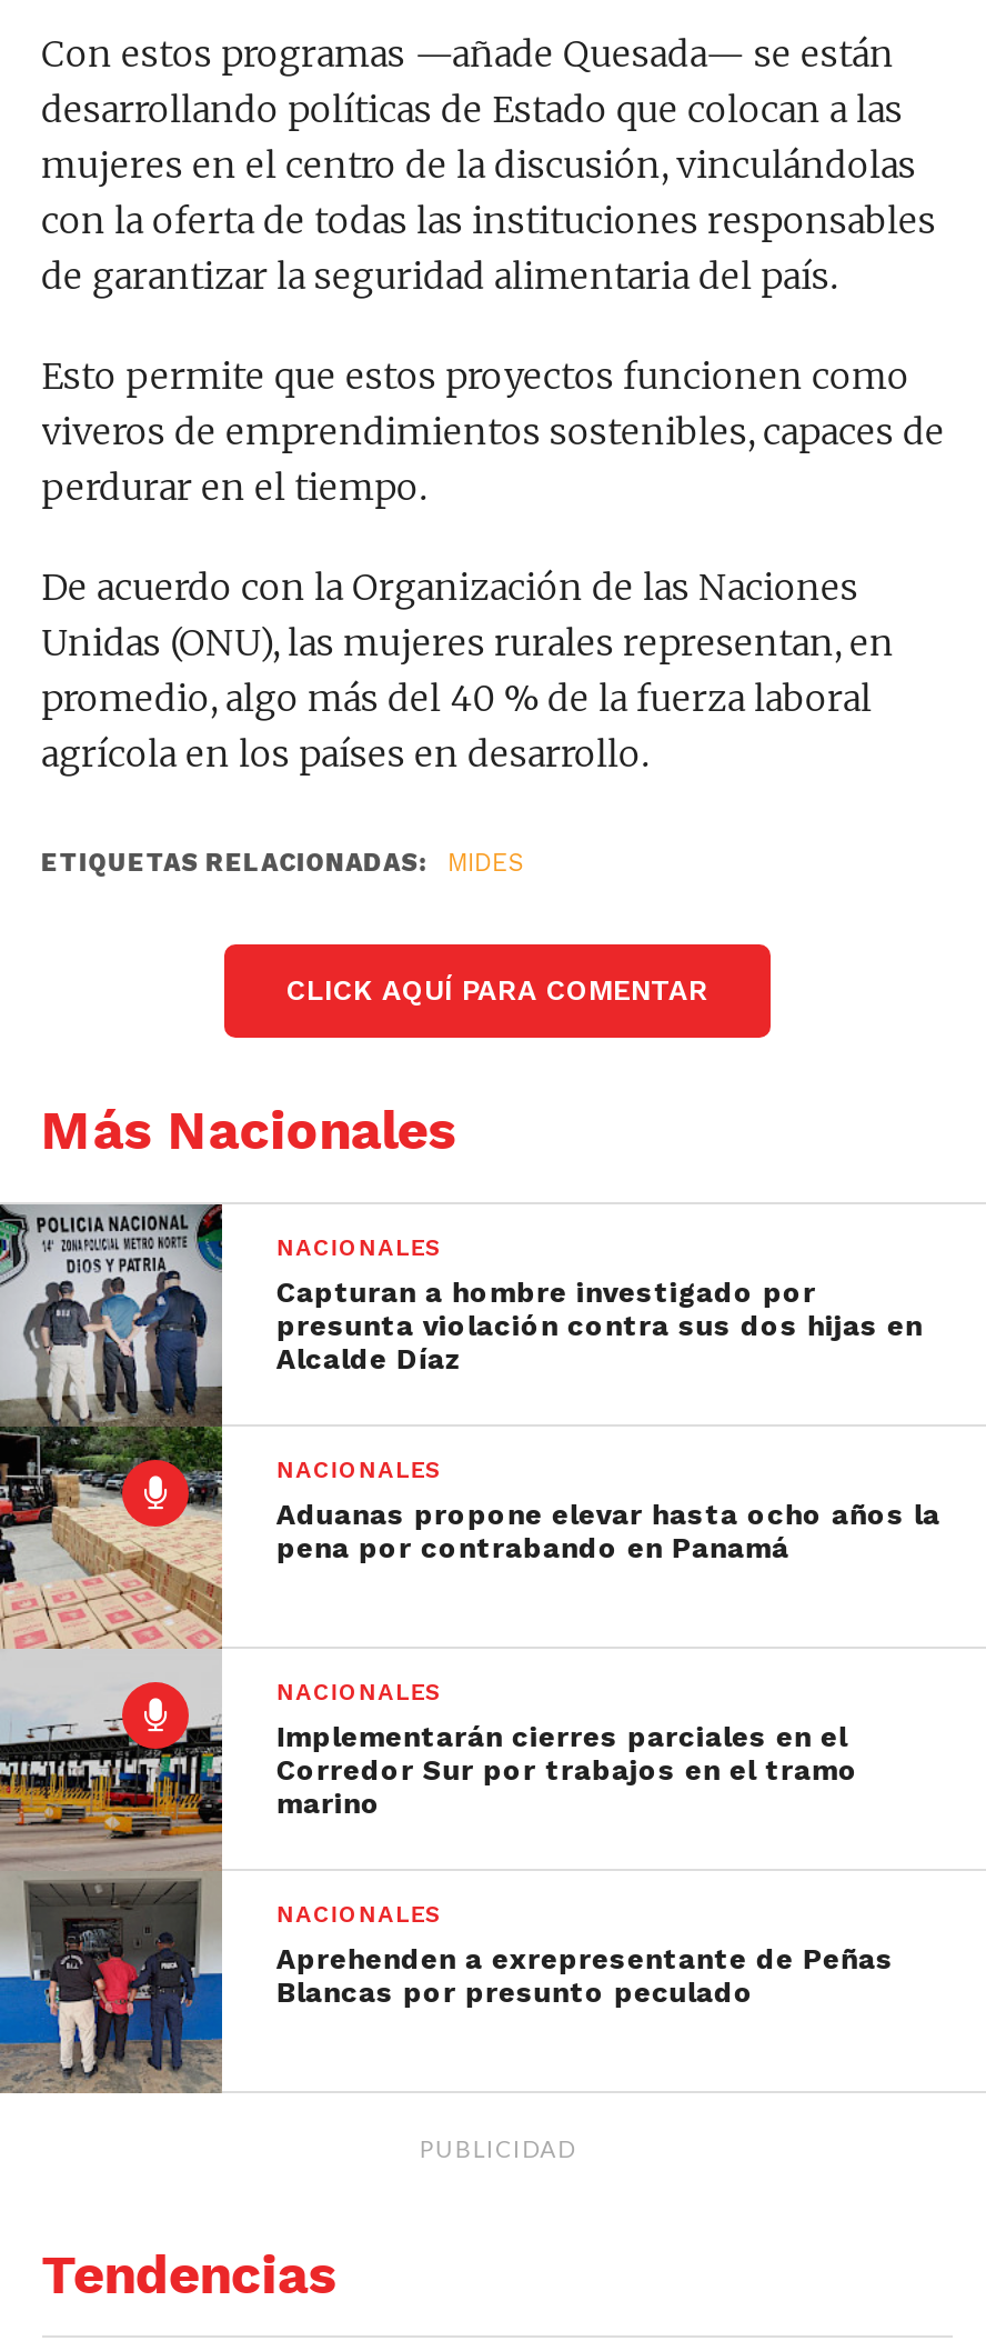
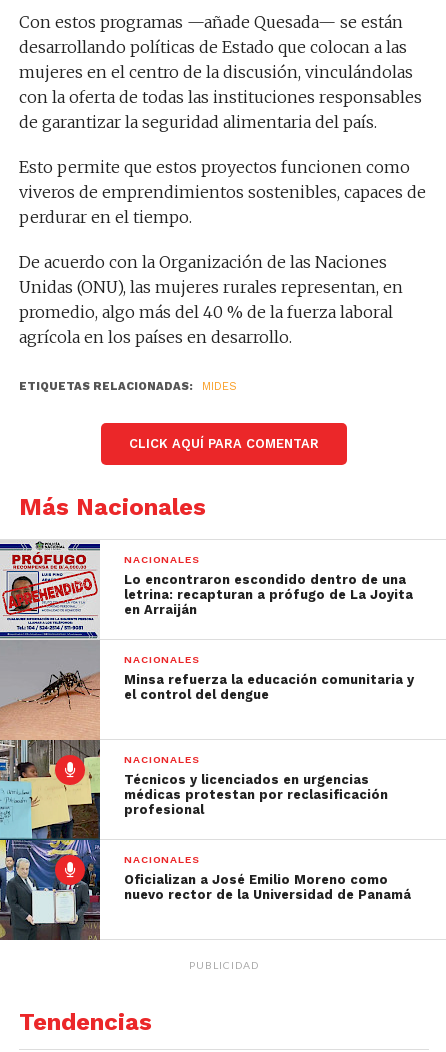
- [image]
- Capturan a hombre investigado por
- presunta violación contra sus dos hijas en
- Alcalde Díaz
+ [image]
+ Lo encontraron escondido dentro de una
+ letrina: recapturan a prófugo de La Joyita
+ en Arraiján

- Aduanas propone elevar hasta ocho años la
- pena por contrabando en Panamá
+ Minsa refuerza la educación comunitaria y
+ el control del dengue

- Implementarán cierres parciales en el
- Corredor Sur por trabajos en el tramo
- marino
+ Técnicos y licenciados en urgencias
+ médicas protestan por reclasificación
+ profesional

- Aprehenden a exrepresentante de Peñas
- Blancas por presunto peculado
+ Oficializan a José Emilio Moreno como
+ nuevo rector de la Universidad de Panamá
